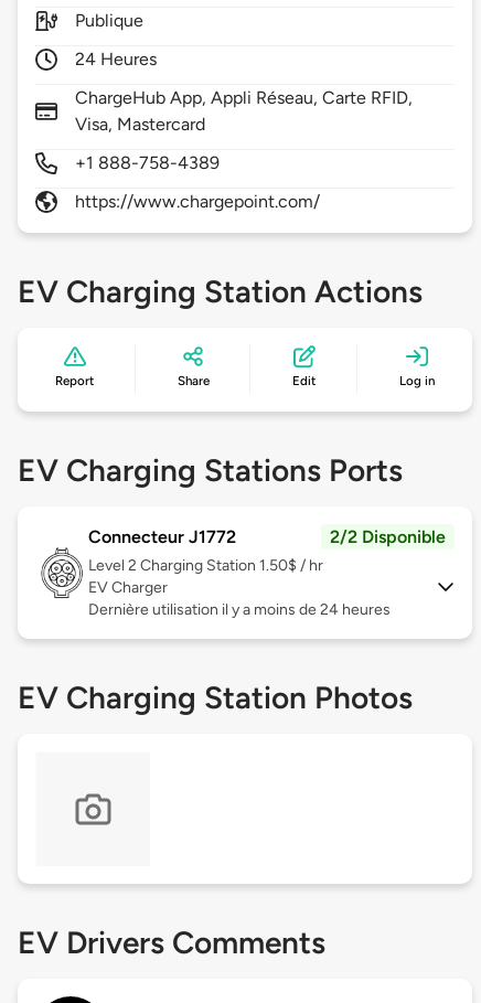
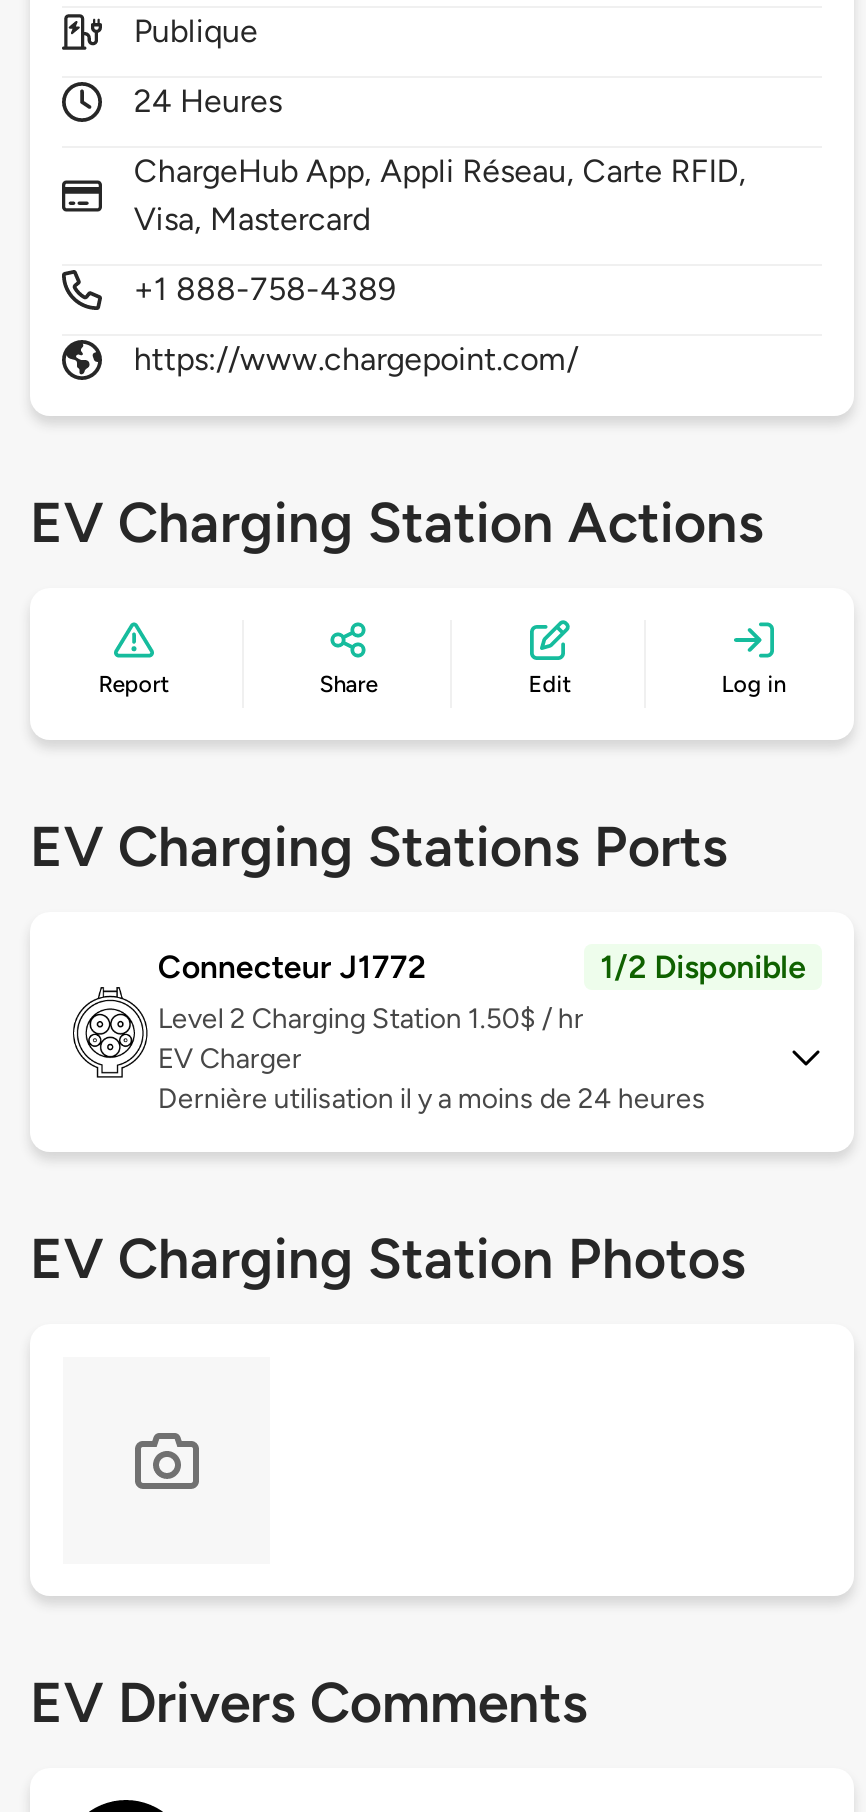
- 2/2 Disponible
+ 1/2 Disponible
